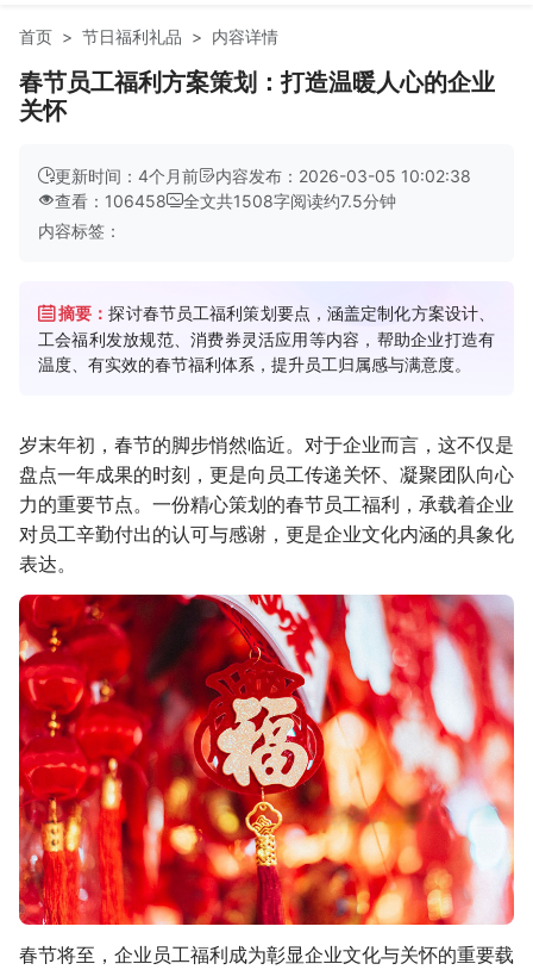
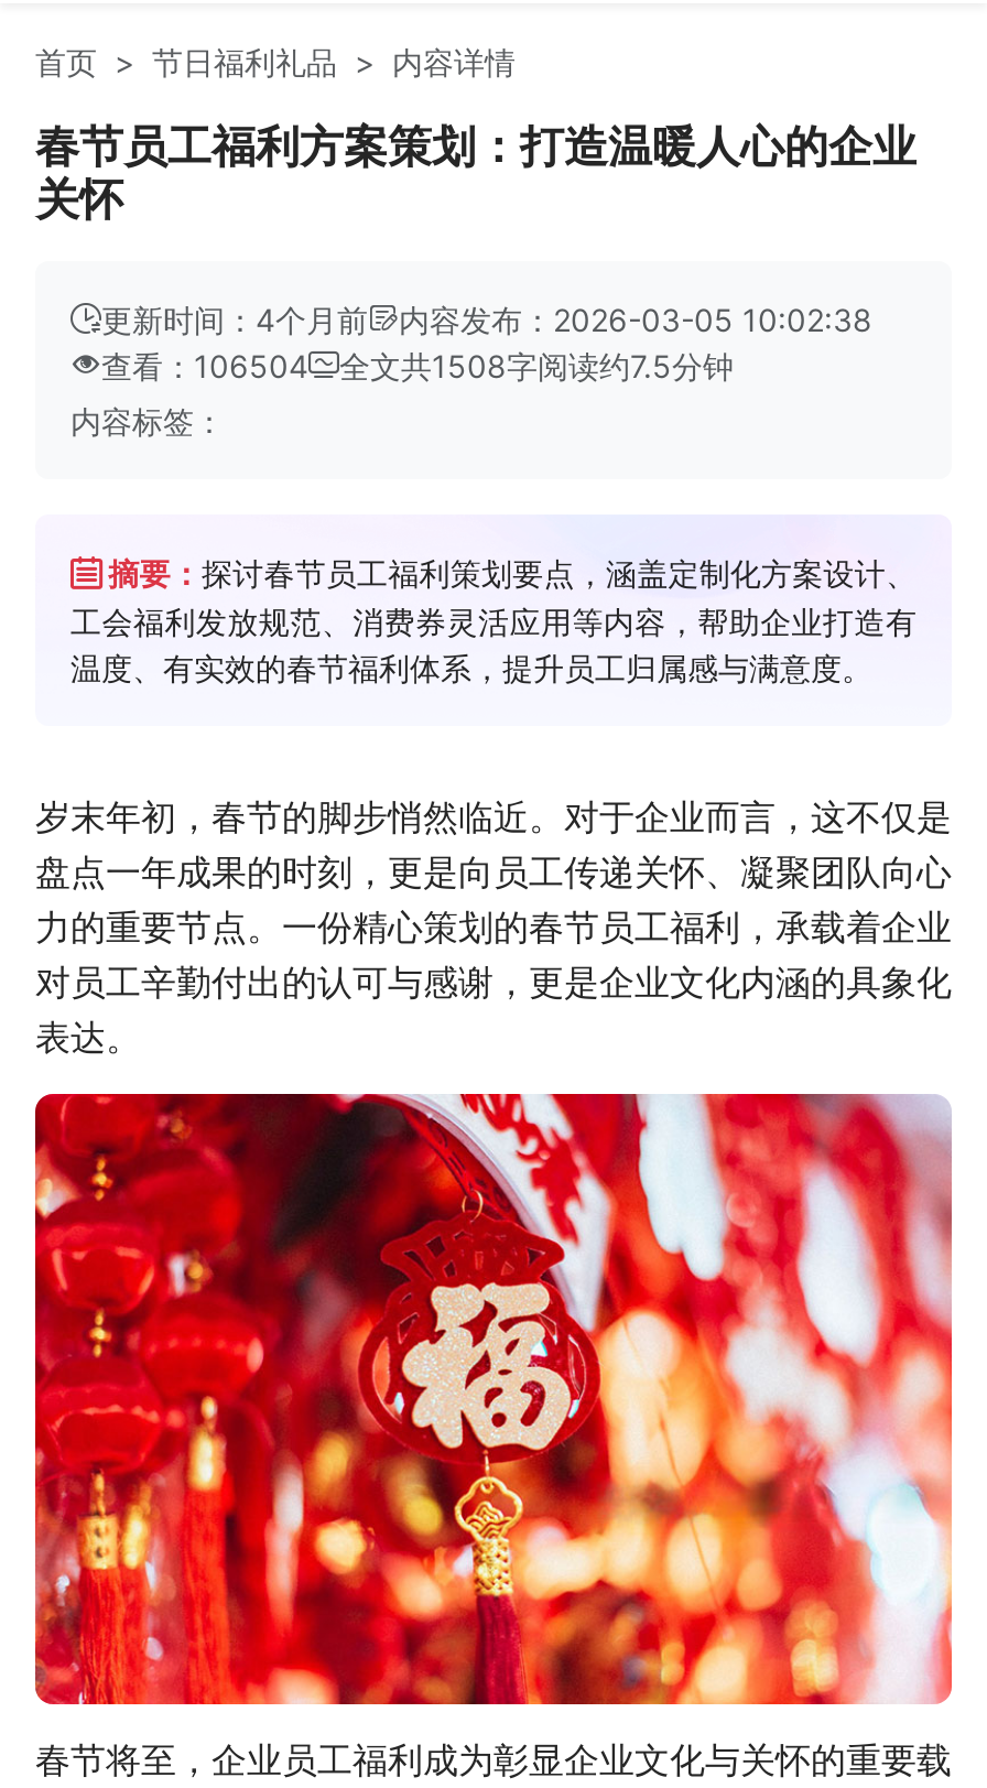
- 查看：106458 全文共1508字阅读约7.5分钟
+ 查看：106504 全文共1508字阅读约7.5分钟
